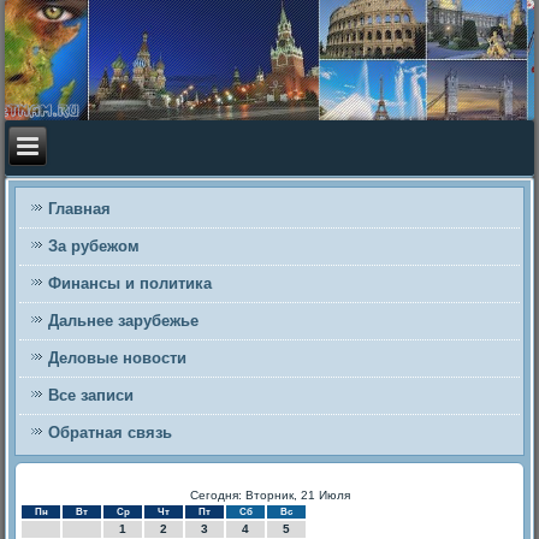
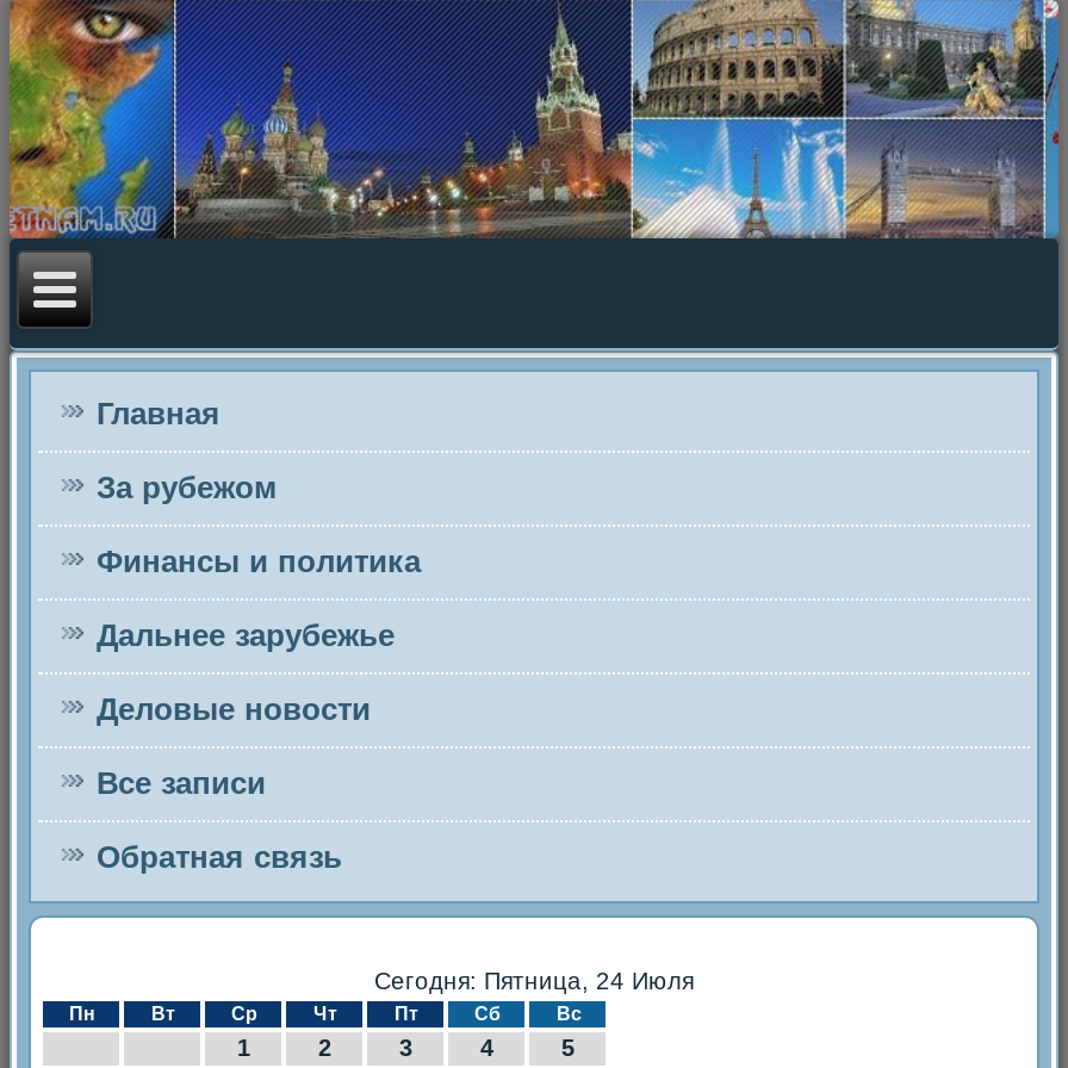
- Сегодня: Вторник, 21 Июля
+ Сегодня: Пятница, 24 Июля
